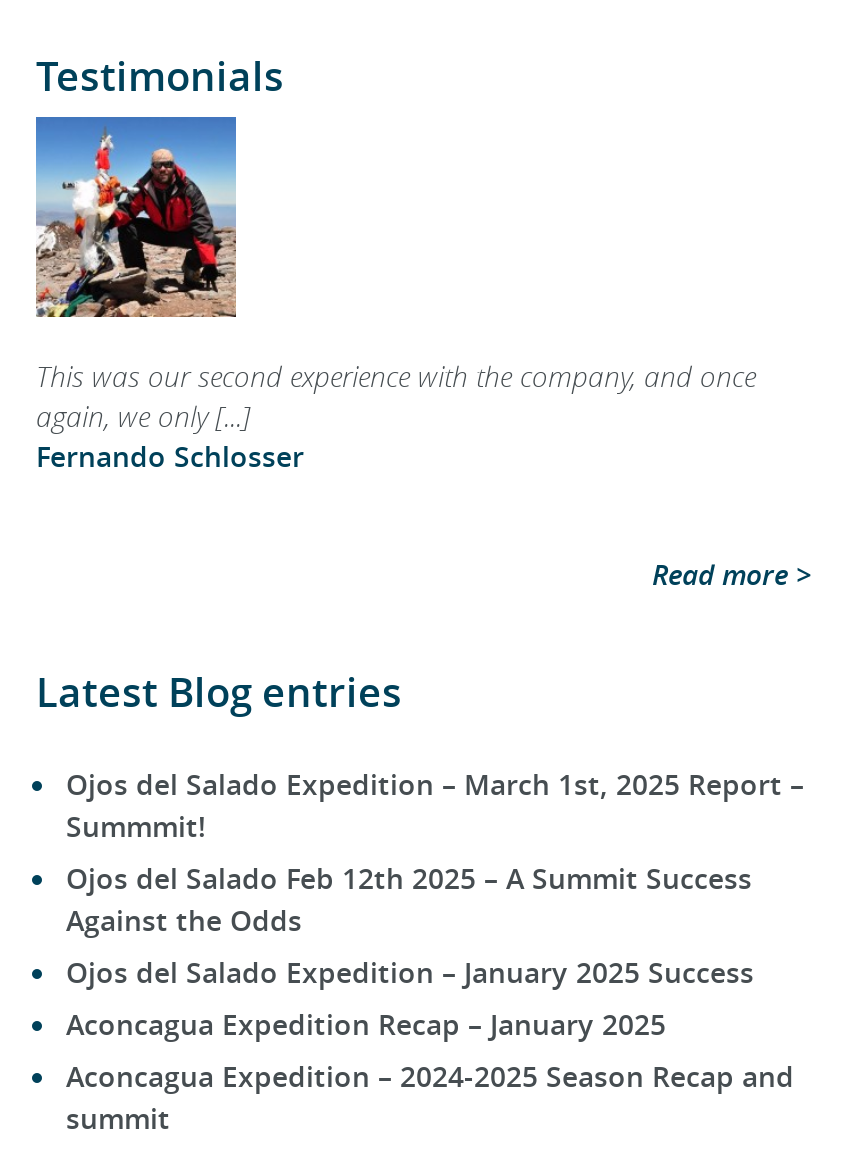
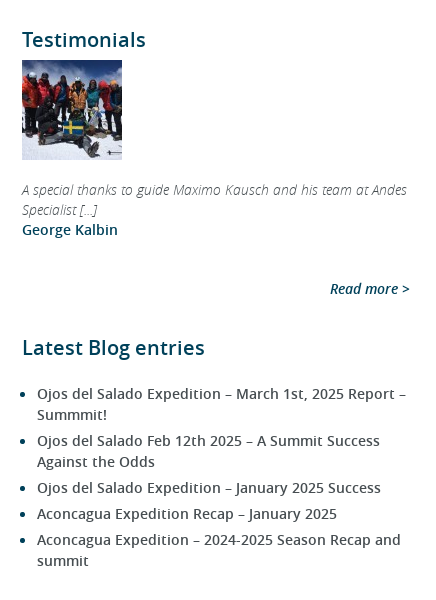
- [image]
- This was our second experience with the company, and once
- again, we only [...]
- Fernando Schlosser
+ [image]
+ A special thanks to guide Maximo Kausch and his team at Andes
+ Specialist [...]
+ George Kalbin
